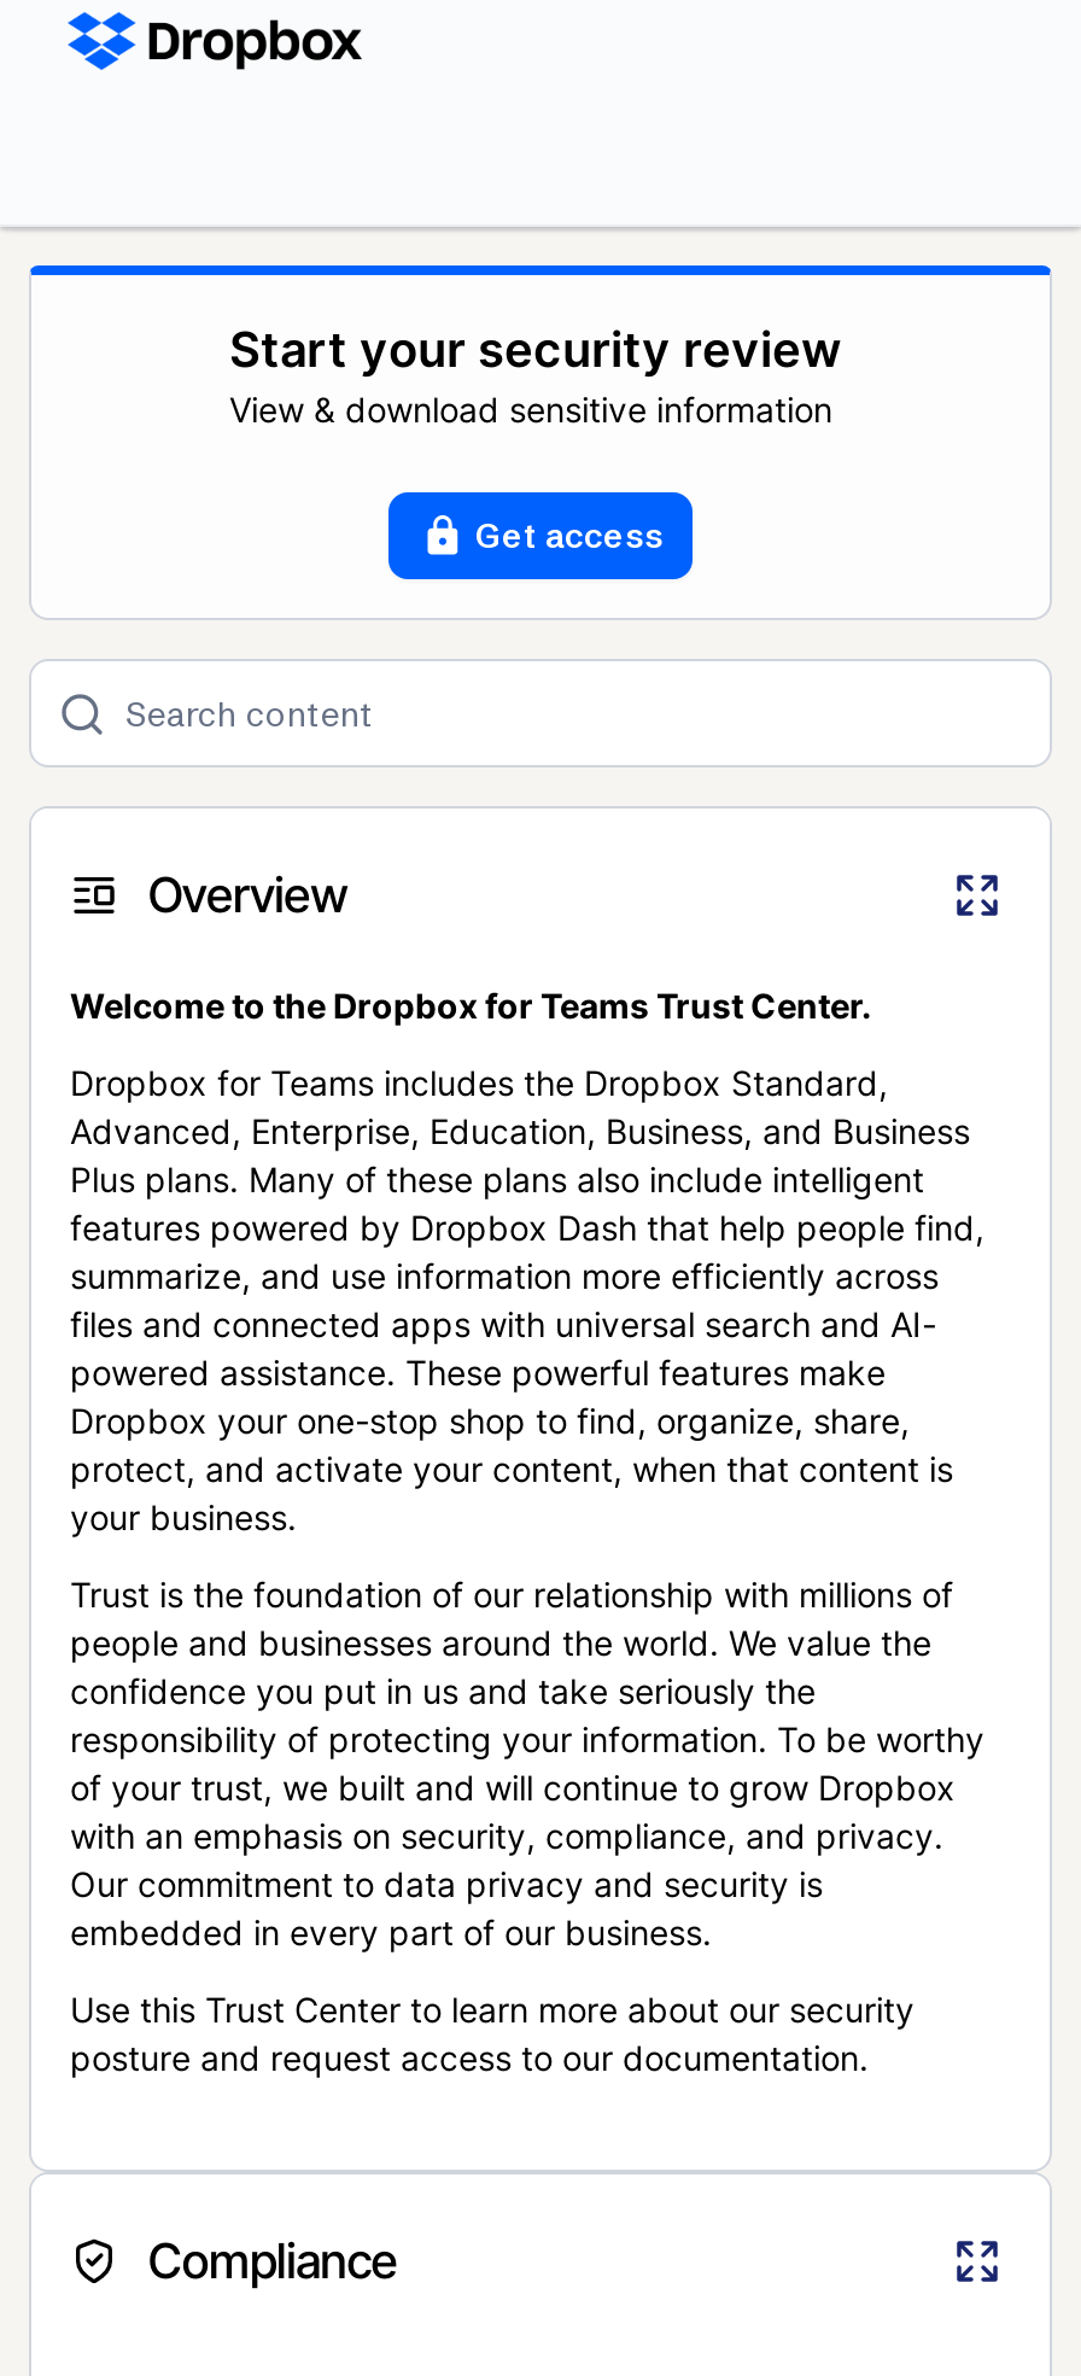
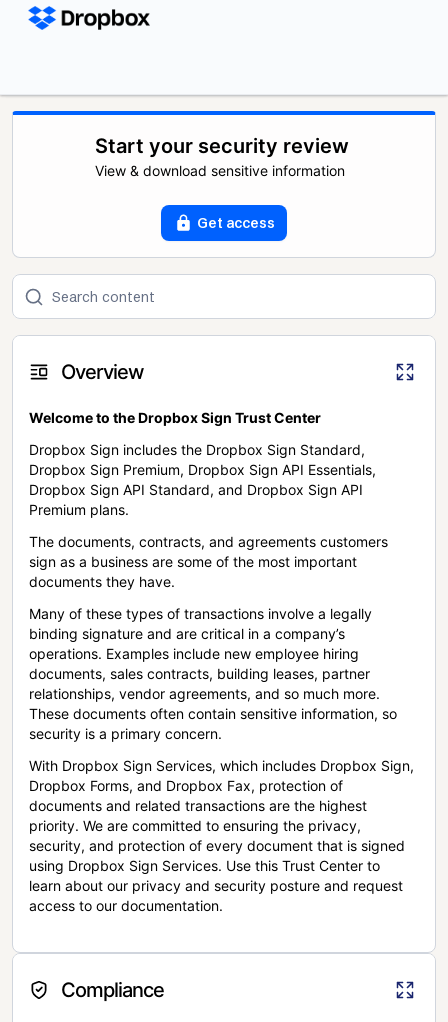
- Welcome to the Dropbox for Teams Trust Center.
- Dropbox for Teams includes the Dropbox Standard,
- Advanced, Enterprise, Education, Business, and Business
- Plus plans. Many of these plans also include intelligent
- features powered by Dropbox Dash that help people find,
- summarize, and use information more efficiently across
- files and connected apps with universal search and AI-
- powered assistance. These powerful features make
- Dropbox your one-stop shop to find, organize, share,
- protect, and activate your content, when that content is
- your business.
- Trust is the foundation of our relationship with millions of
- people and businesses around the world. We value the
- confidence you put in us and take seriously the
- responsibility of protecting your information. To be worthy
- of your trust, we built and will continue to grow Dropbox
- with an emphasis on security, compliance, and privacy.
- Our commitment to data privacy and security is
- embedded in every part of our business.
- Use this Trust Center to learn more about our security
- posture and request access to our documentation.
+ Welcome to the Dropbox Sign Trust Center
+ Dropbox Sign includes the Dropbox Sign Standard,
+ Dropbox Sign Premium, Dropbox Sign API Essentials,
+ Dropbox Sign API Standard, and Dropbox Sign API
+ Premium plans.
+ The documents, contracts, and agreements customers
+ sign as a business are some of the most important
+ documents they have.
+ Many of these types of transactions involve a legally
+ binding signature and are critical in a company’s
+ operations. Examples include new employee hiring
+ documents, sales contracts, building leases, partner
+ relationships, vendor agreements, and so much more.
+ These documents often contain sensitive information, so
+ security is a primary concern.
+ With Dropbox Sign Services, which includes Dropbox Sign,
+ Dropbox Forms, and Dropbox Fax, protection of
+ documents and related transactions are the highest
+ priority. We are committed to ensuring the privacy,
+ security, and protection of every document that is signed
+ using Dropbox Sign Services. Use this Trust Center to
+ learn about our privacy and security posture and request
+ access to our documentation.
